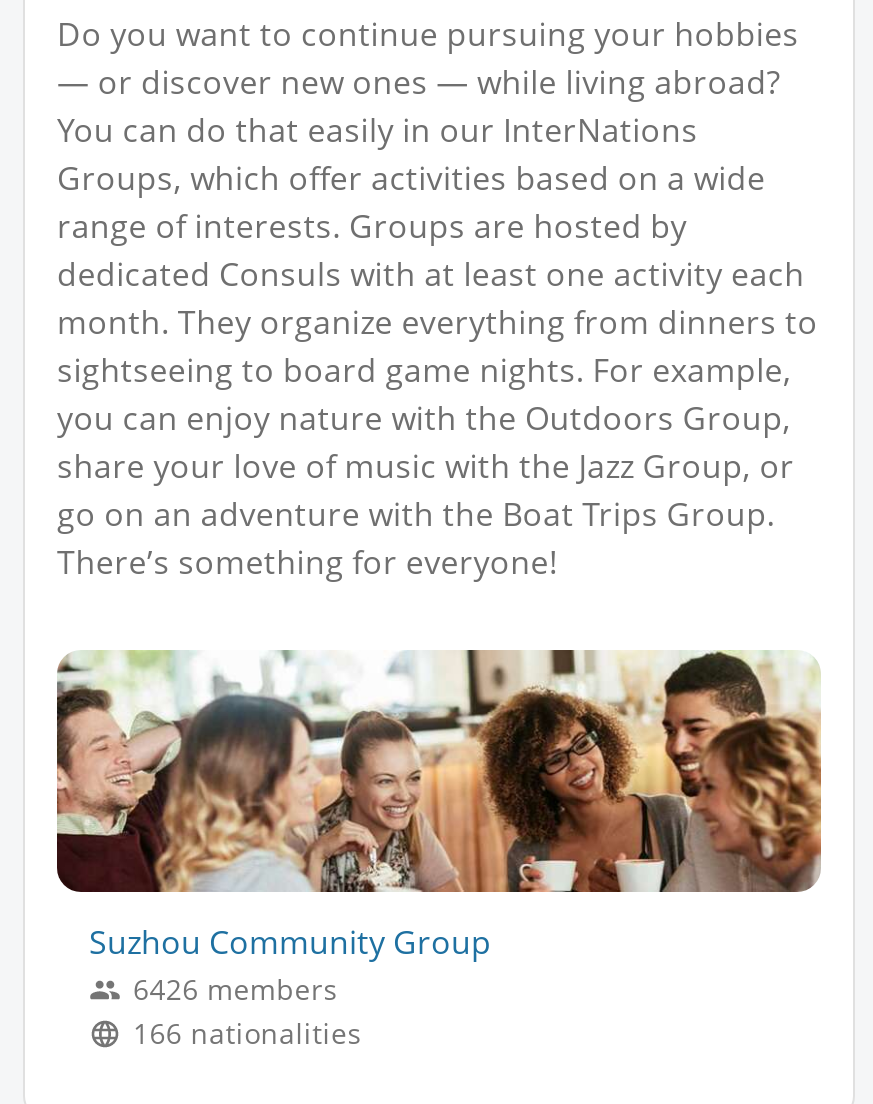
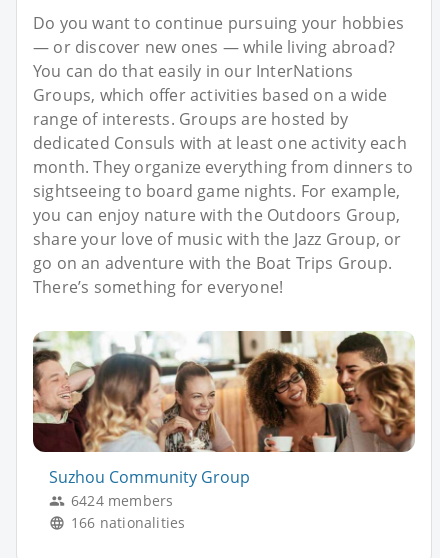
- 6426 members
+ 6424 members
